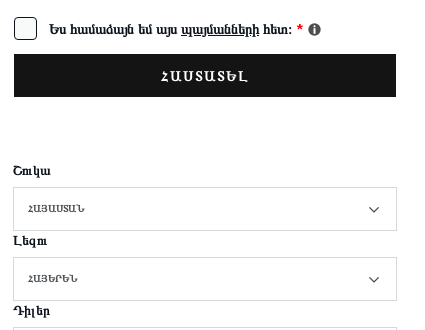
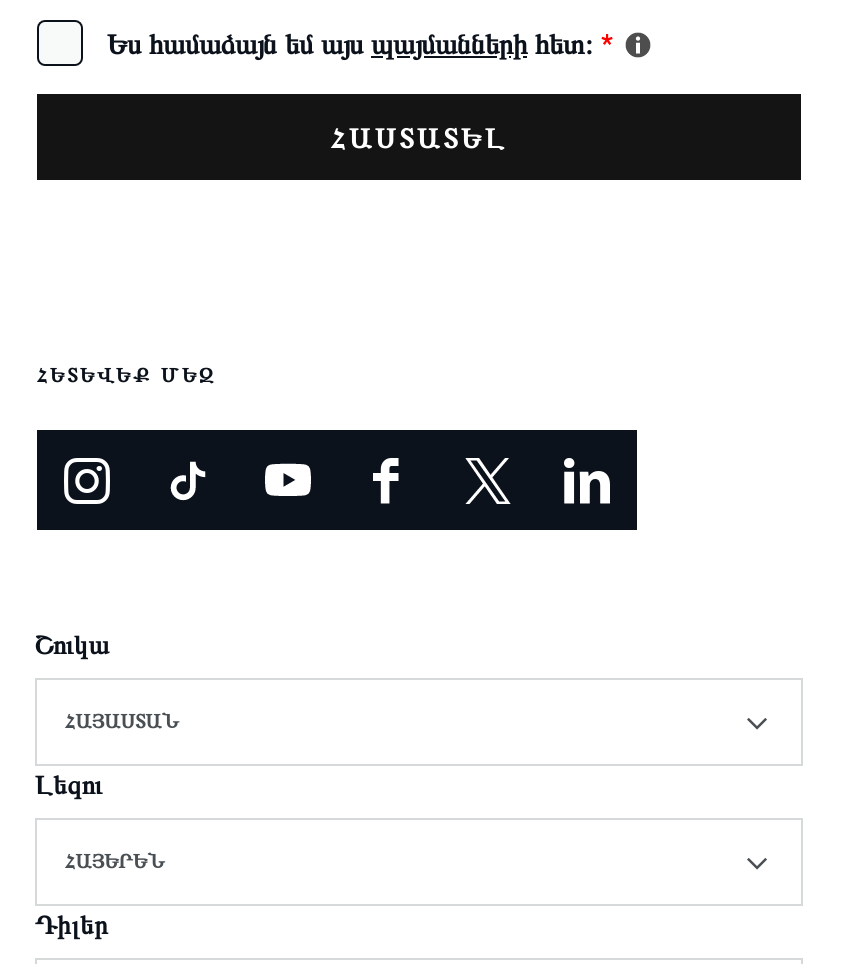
+ [image]

+ ՀԵՏԵՎԵՔ ՄԵԶ
